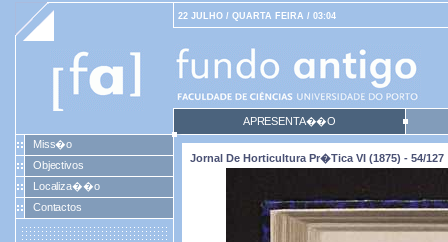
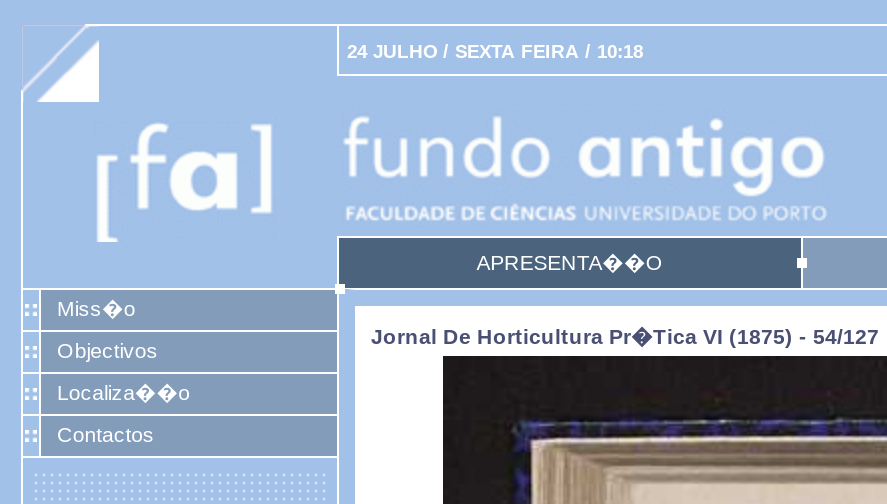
- 22 JULHO / QUARTA FEIRA / 03:04
+ 24 JULHO / SEXTA FEIRA / 10:18
